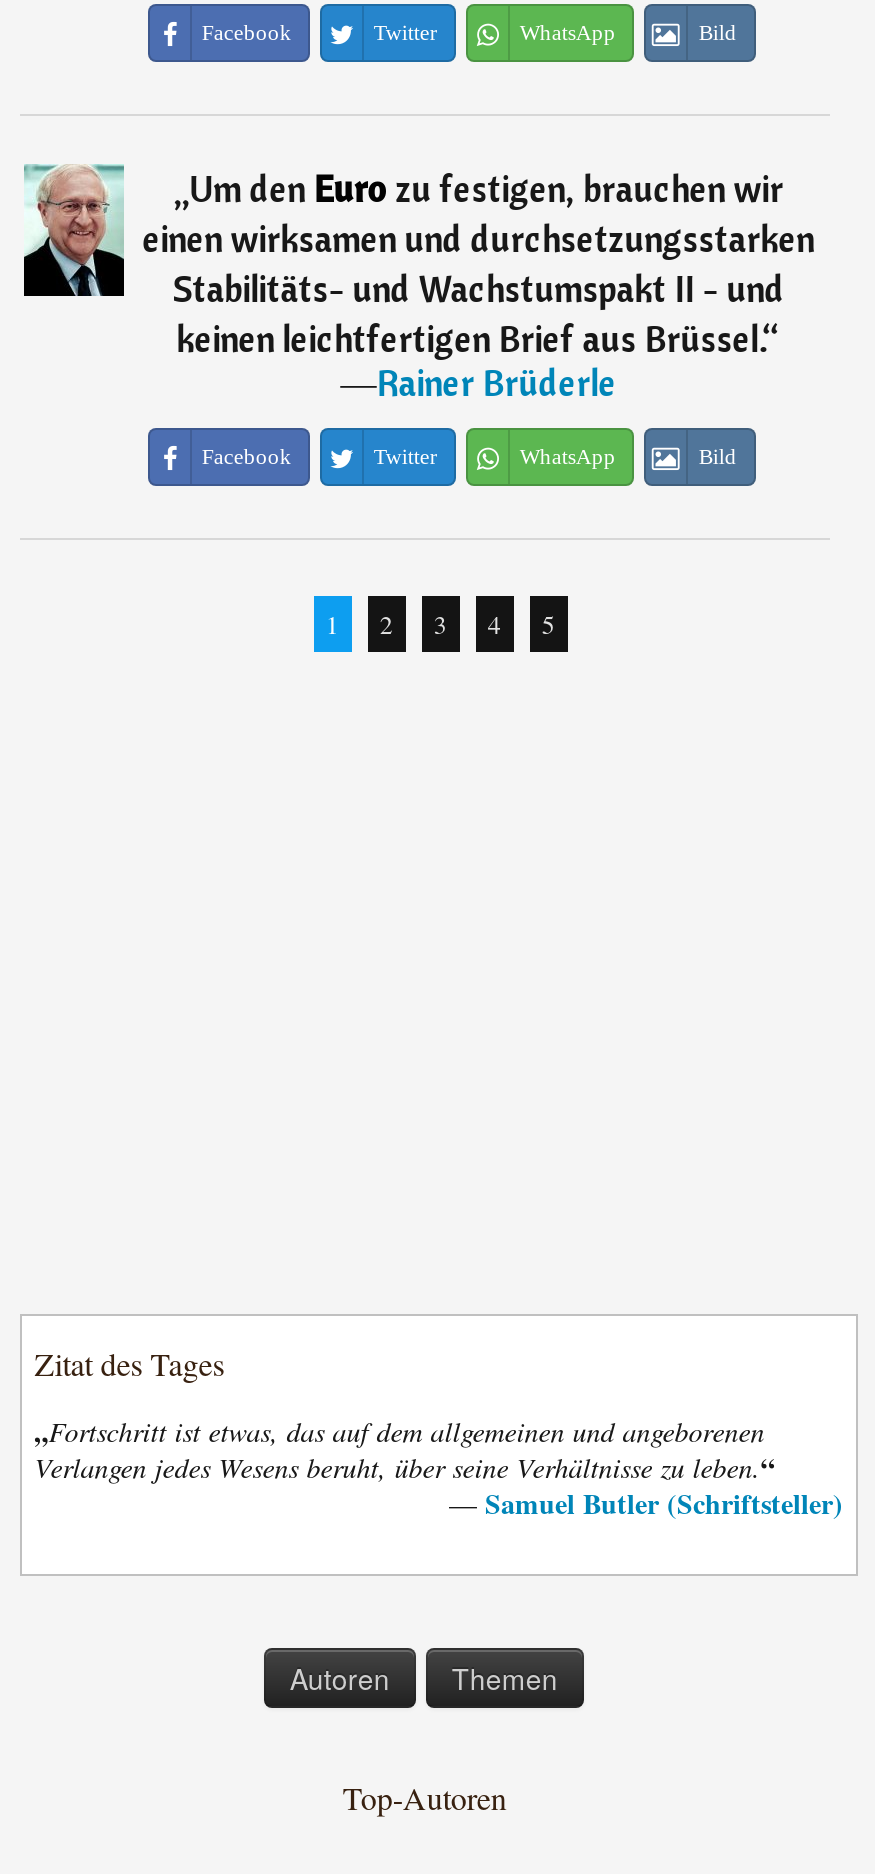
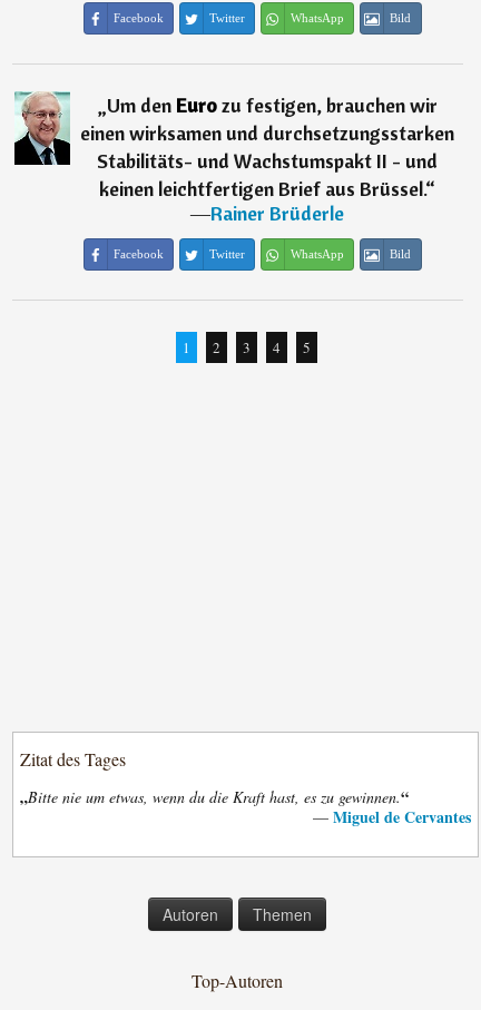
- „Fortschritt ist etwas, das auf dem allgemeinen und angeborenen
- Verlangen jedes Wesens beruht, über seine Verhältnisse zu leben.“
- — Samuel Butler (Schriftsteller)
+ „Bitte nie um etwas, wenn du die Kraft hast, es zu gewinnen.“
+ — Miguel de Cervantes
